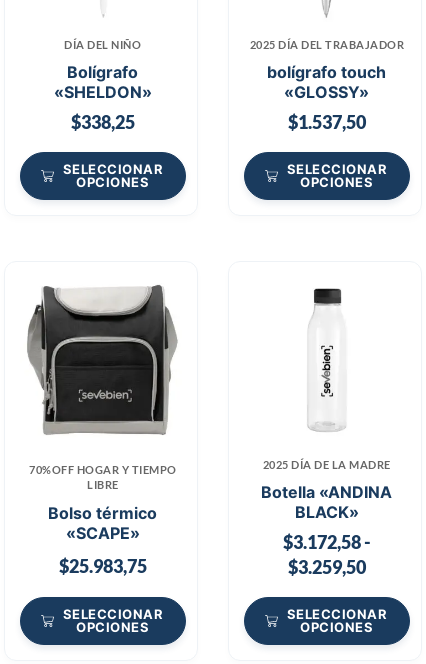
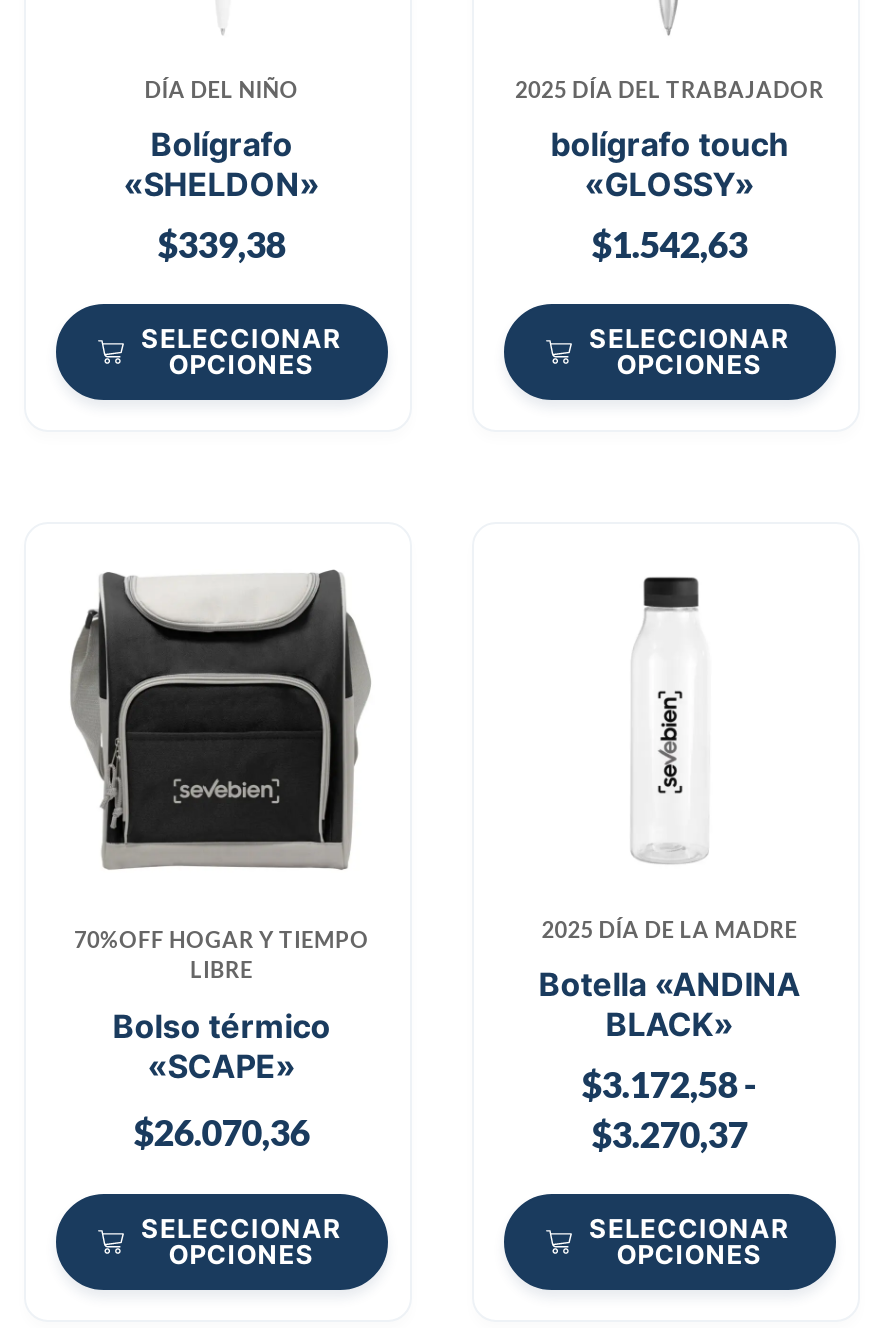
- $338,25
+ $339,38

- $1.537,50
+ $1.542,63

- $25.983,75
+ $26.070,36

- $3.259,50
+ $3.270,37
